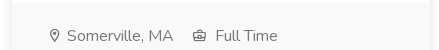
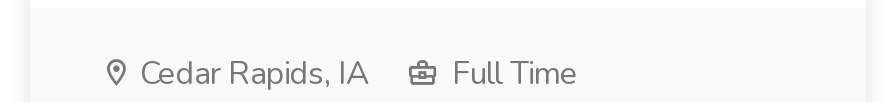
- Somerville, MA
+ Cedar Rapids, IA
